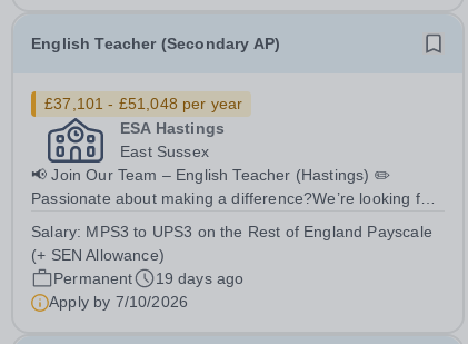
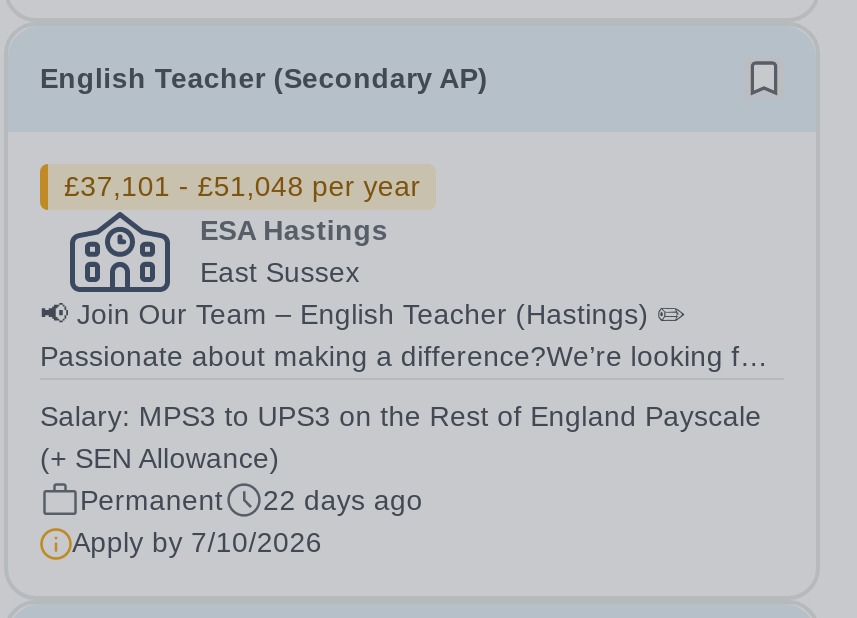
- Permanent 19 days ago
+ Permanent 22 days ago
